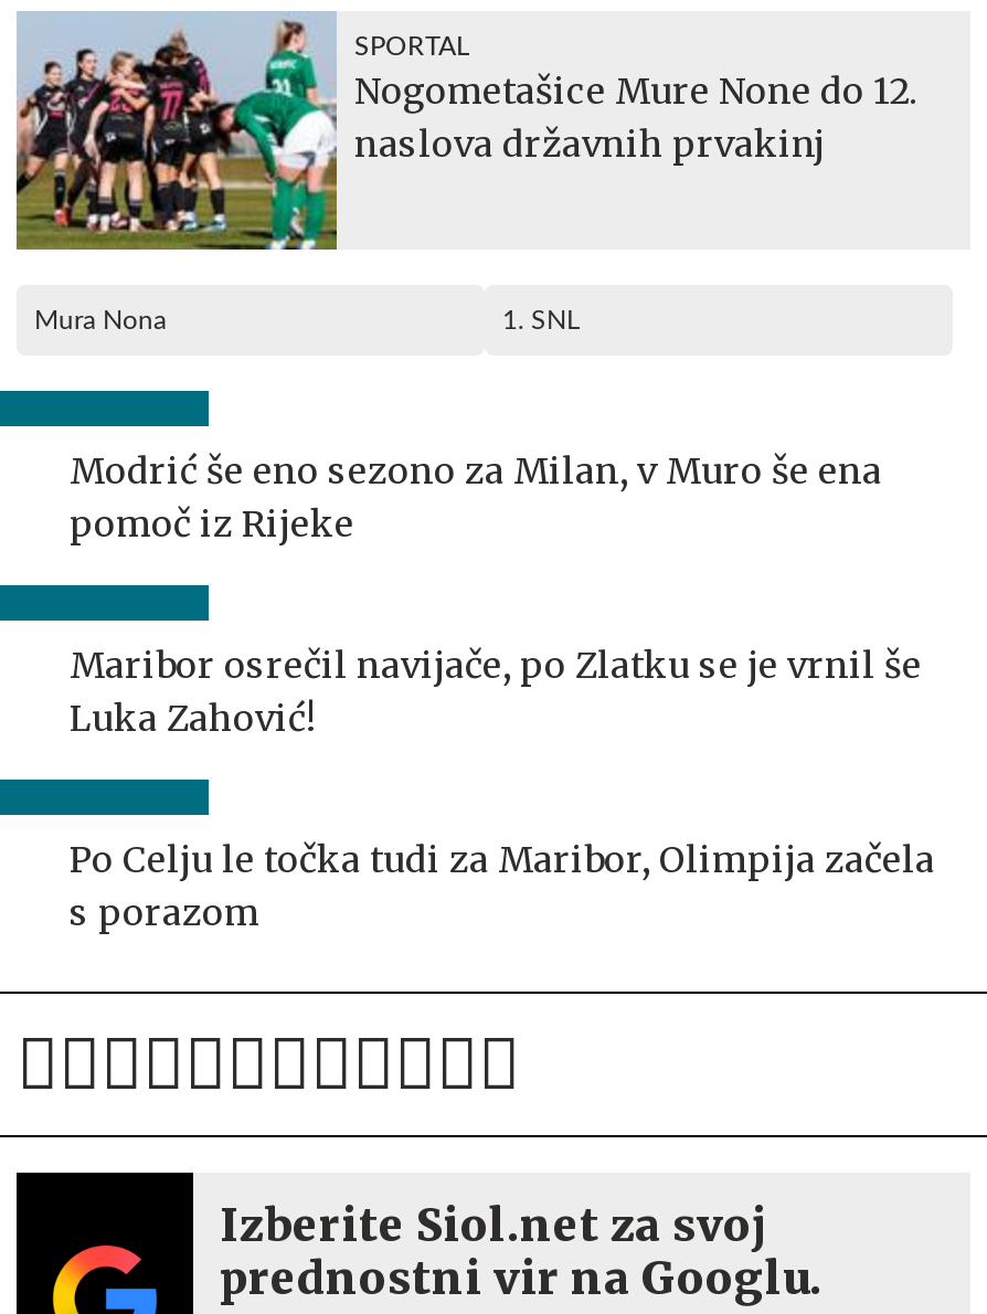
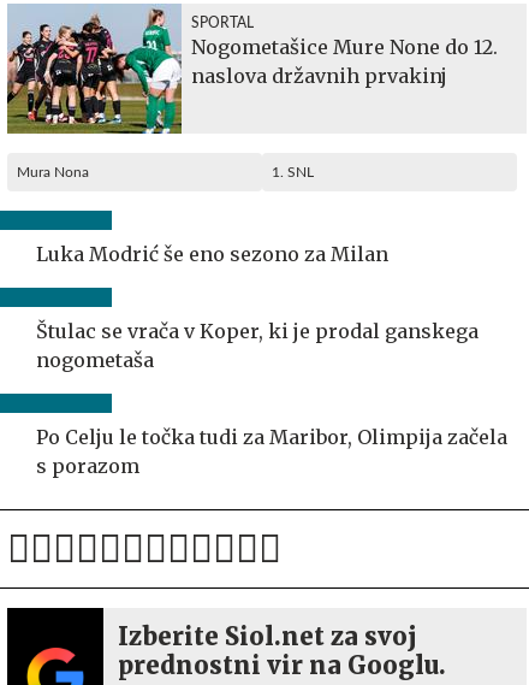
- Modrić še eno sezono za Milan, v Muro še ena
- pomoč iz Rijeke
+ Luka Modrić še eno sezono za Milan

- Maribor osrečil navijače, po Zlatku se je vrnil še
- Luka Zahović!
+ Štulac se vrača v Koper, ki je prodal ganskega
+ nogometaša
